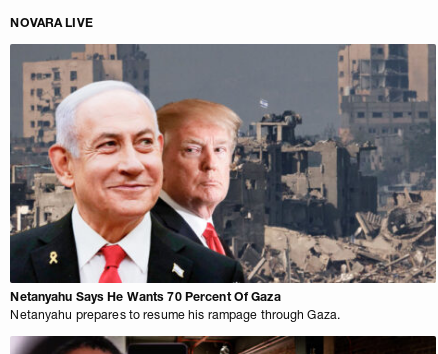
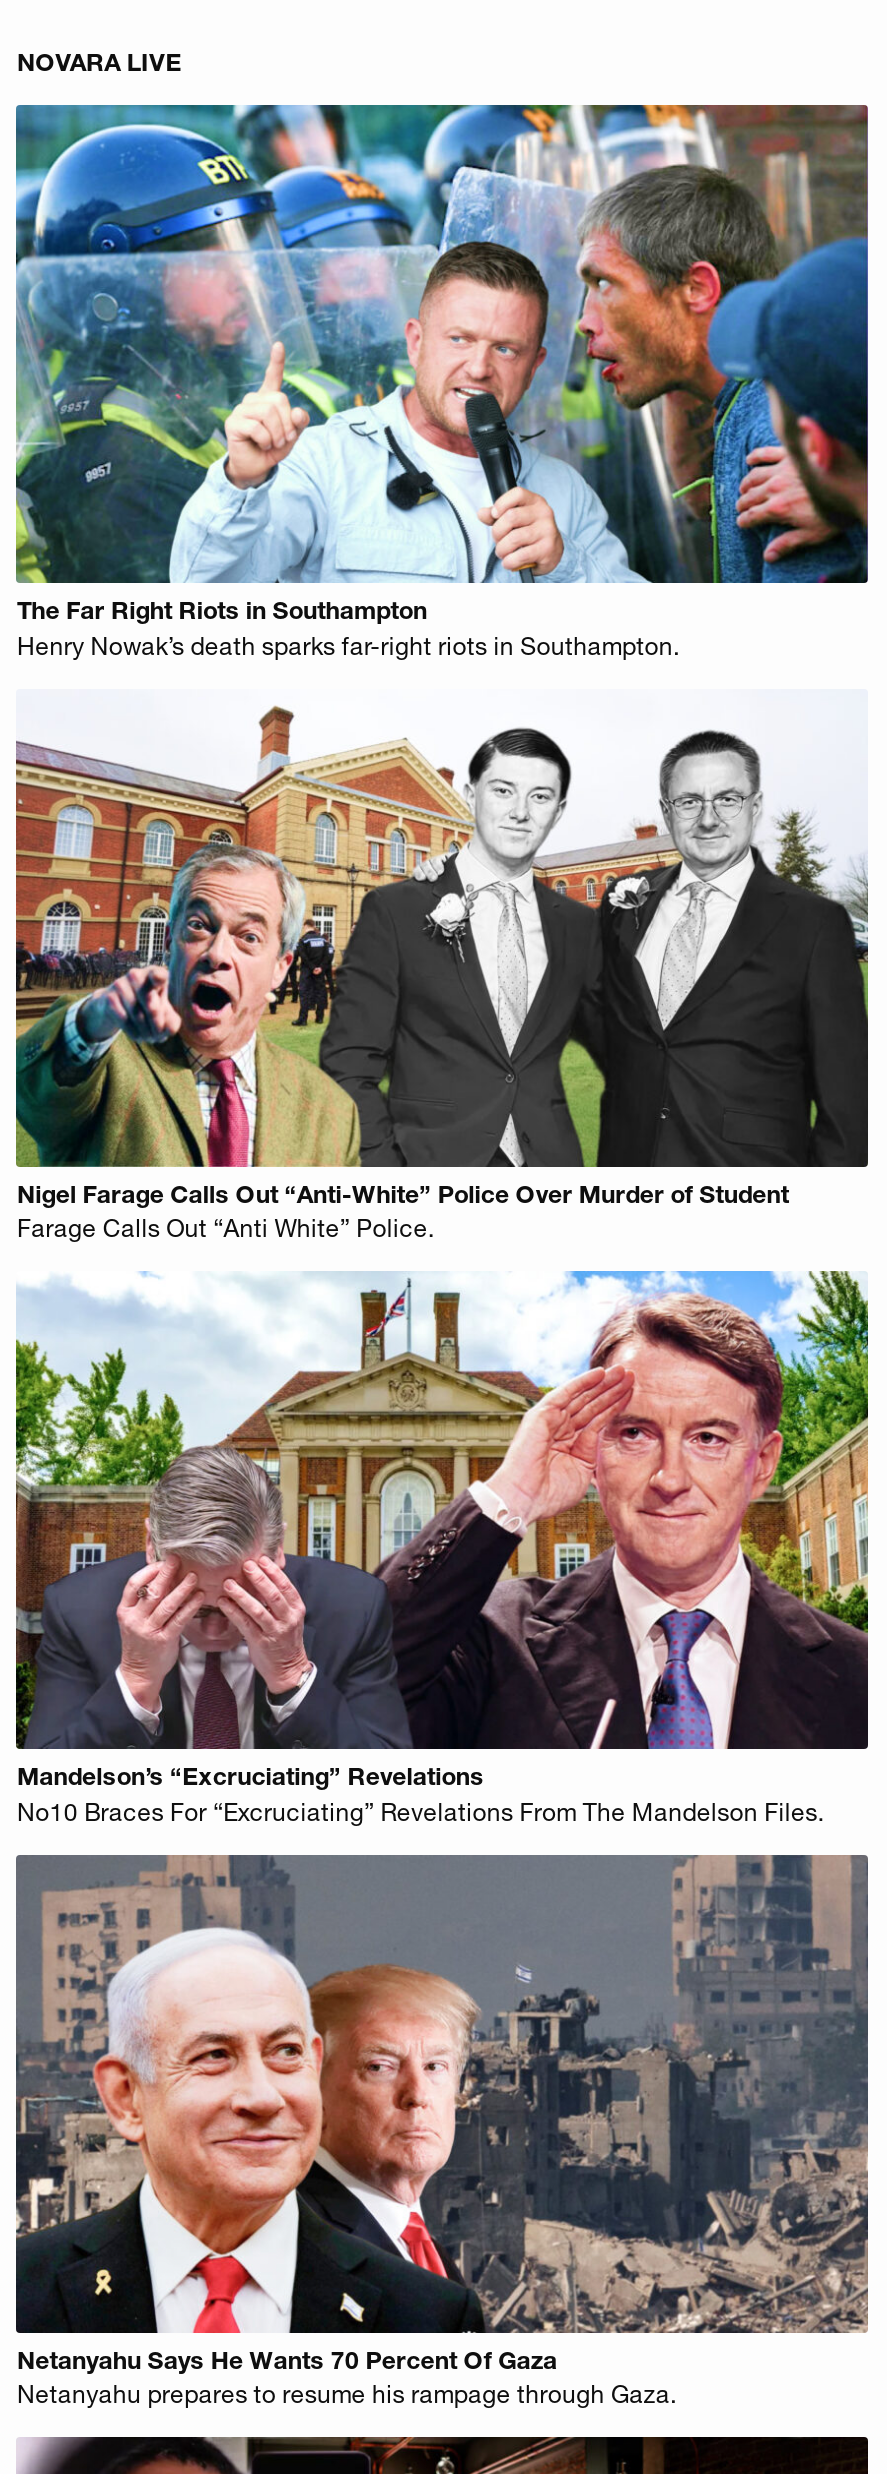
+ [image]
+ The Far Right Riots in Southampton
+ Henry Nowak’s death sparks far-right riots in Southampton.

+ [image]
+ Nigel Farage Calls Out “Anti-White” Police Over Murder of Student
+ Farage Calls Out “Anti White” Police.

+ [image]
+ Mandelson’s “Excruciating” Revelations
+ No10 Braces For “Excruciating” Revelations From The Mandelson Files.
